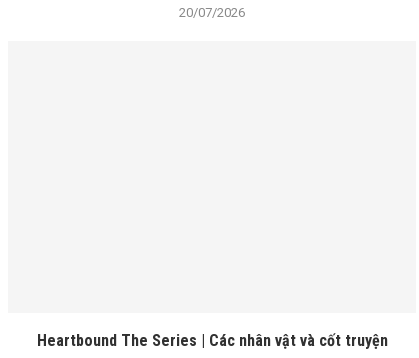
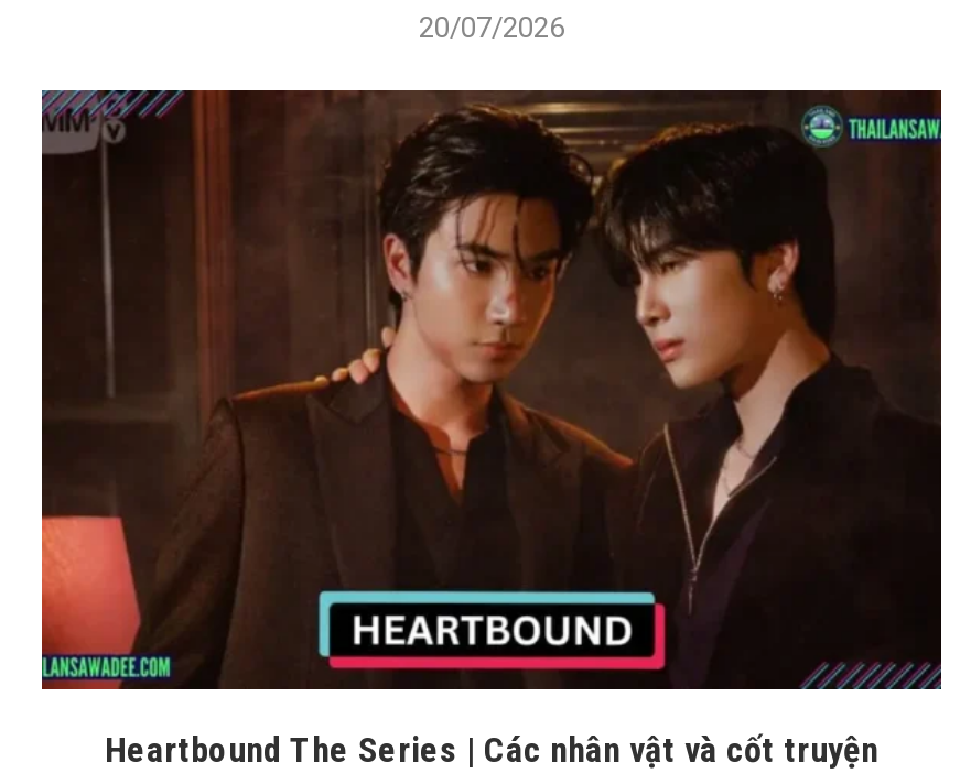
+ [image]
